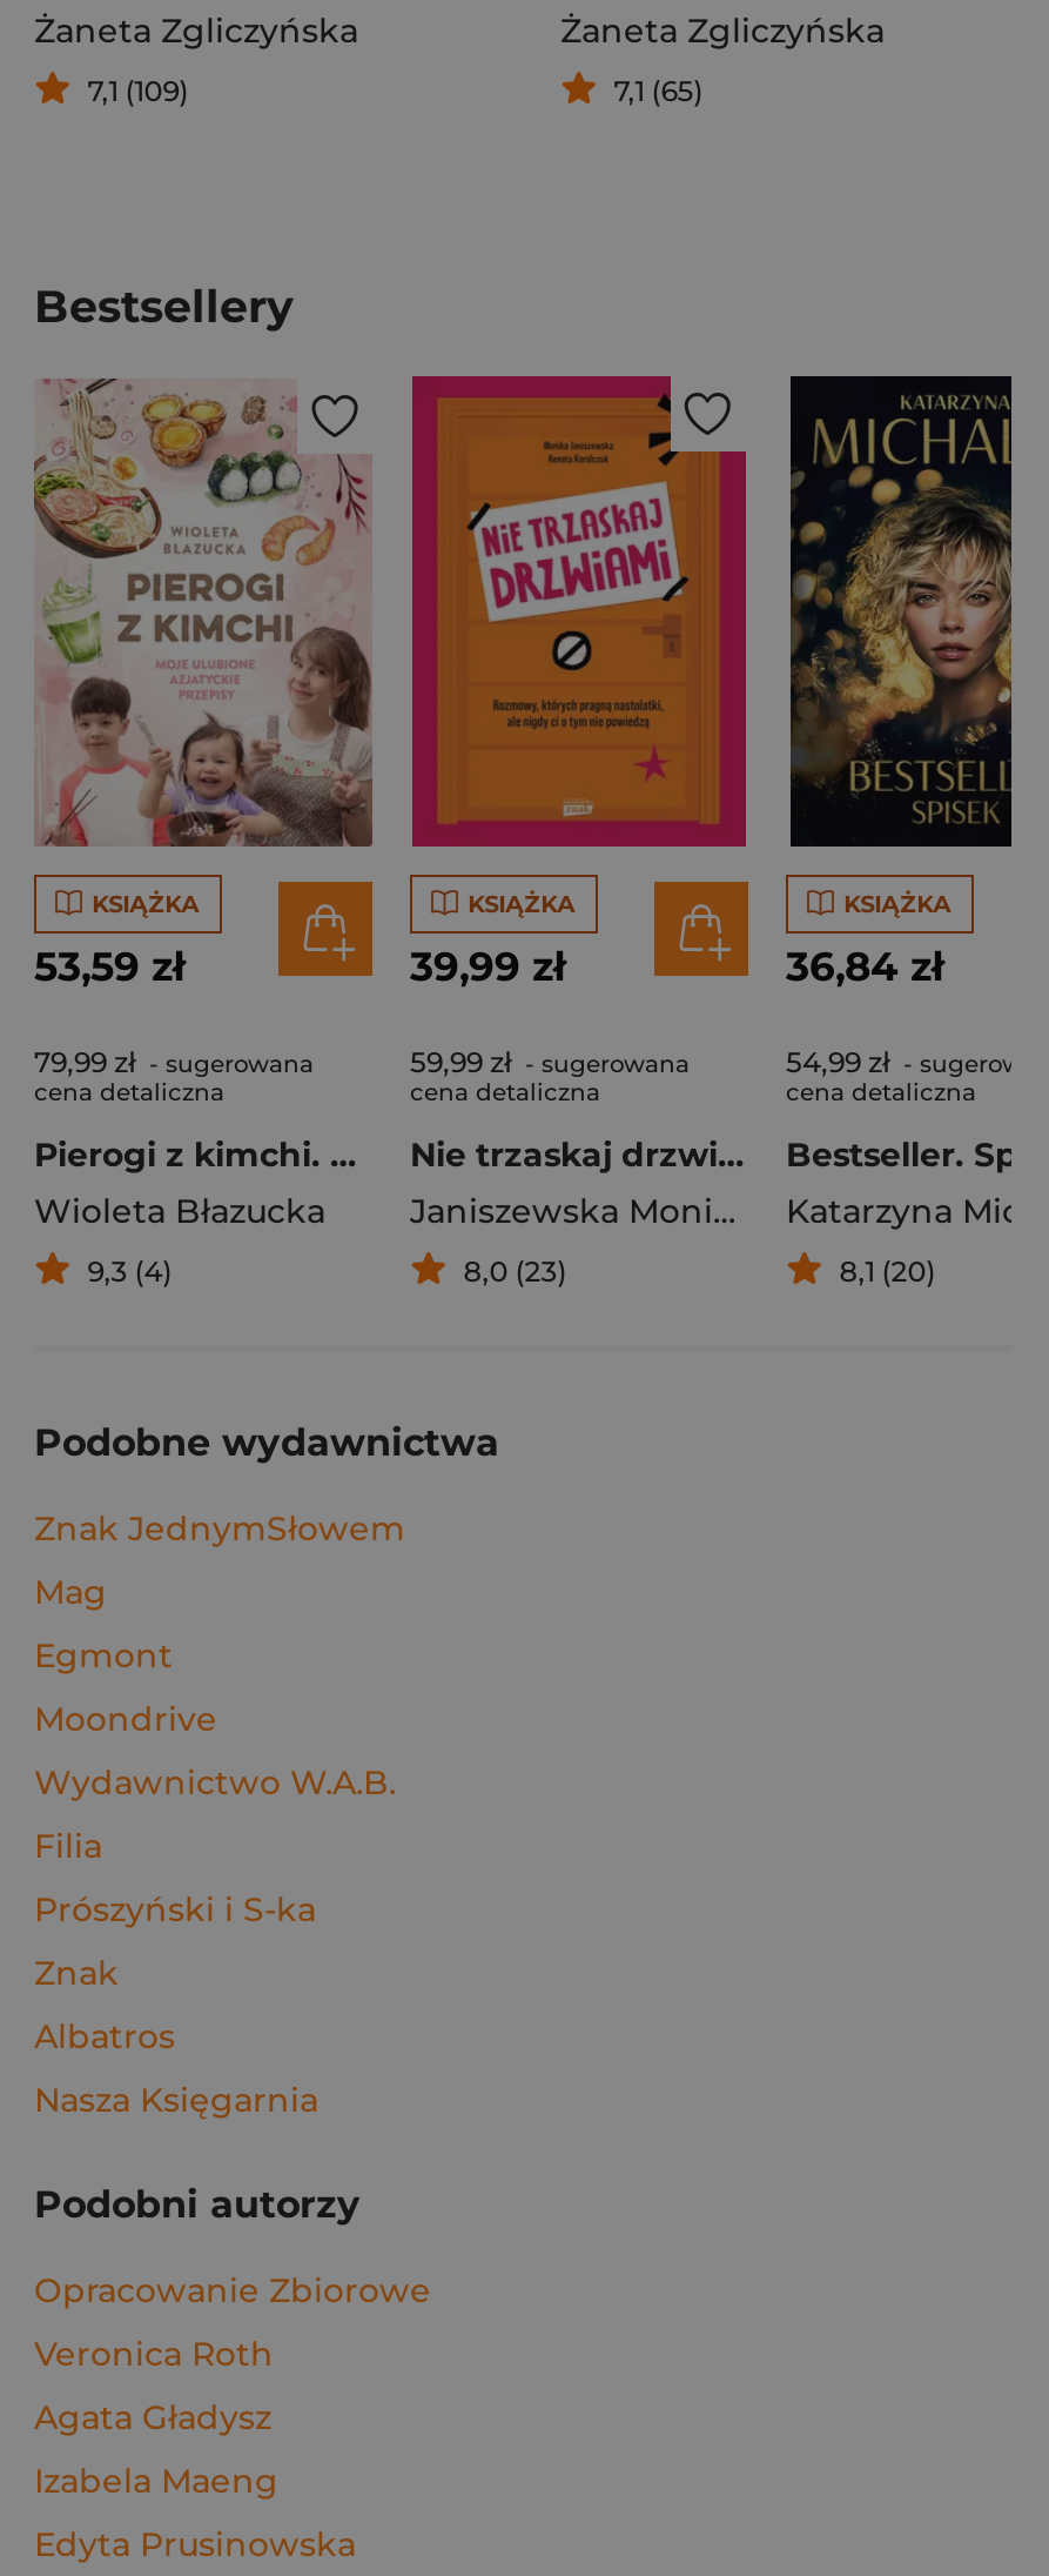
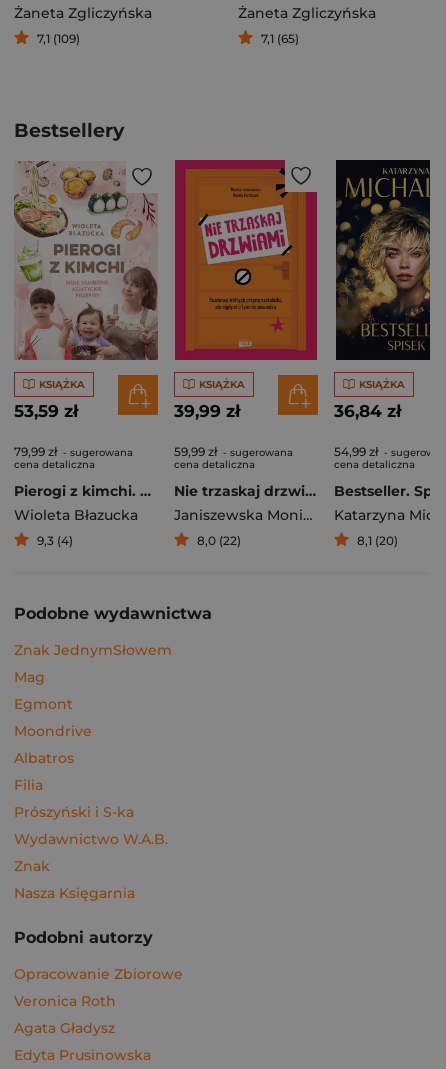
- 8,0 (23)
+ 8,0 (22)

moved down: Wydawnictwo W.A.B.

moved down: Znak

moved up: Albatros

- Izabela Maeng
